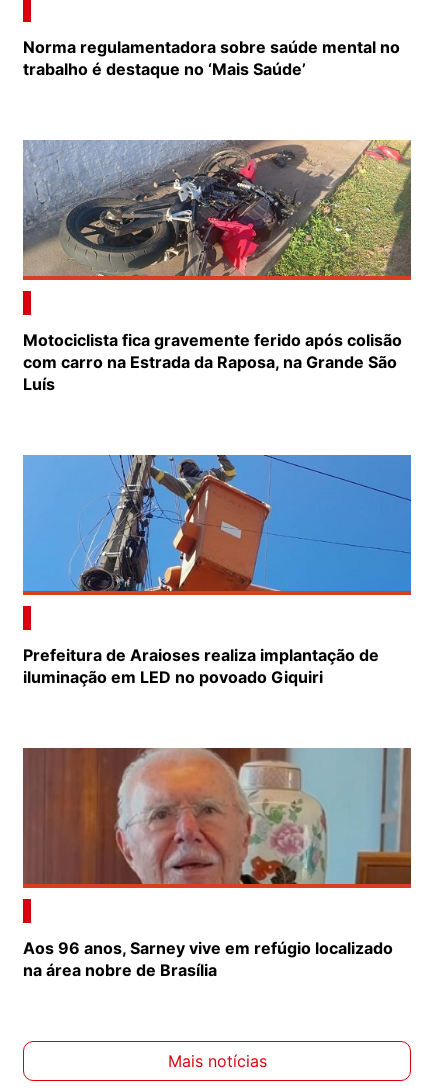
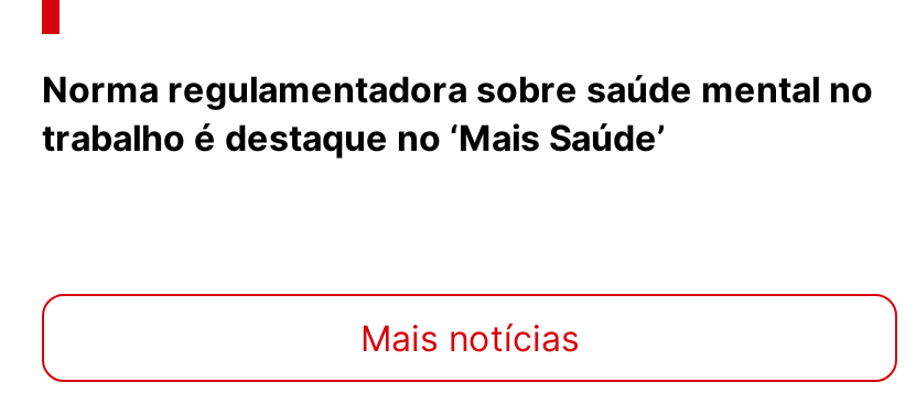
- [image]

- Motociclista fica gravemente ferido após colisão
- com carro na Estrada da Raposa, na Grande São
- Luís

- [image]

- Prefeitura de Araioses realiza implantação de
- iluminação em LED no povoado Giquiri

- [image]

- Aos 96 anos, Sarney vive em refúgio localizado
- na área nobre de Brasília
